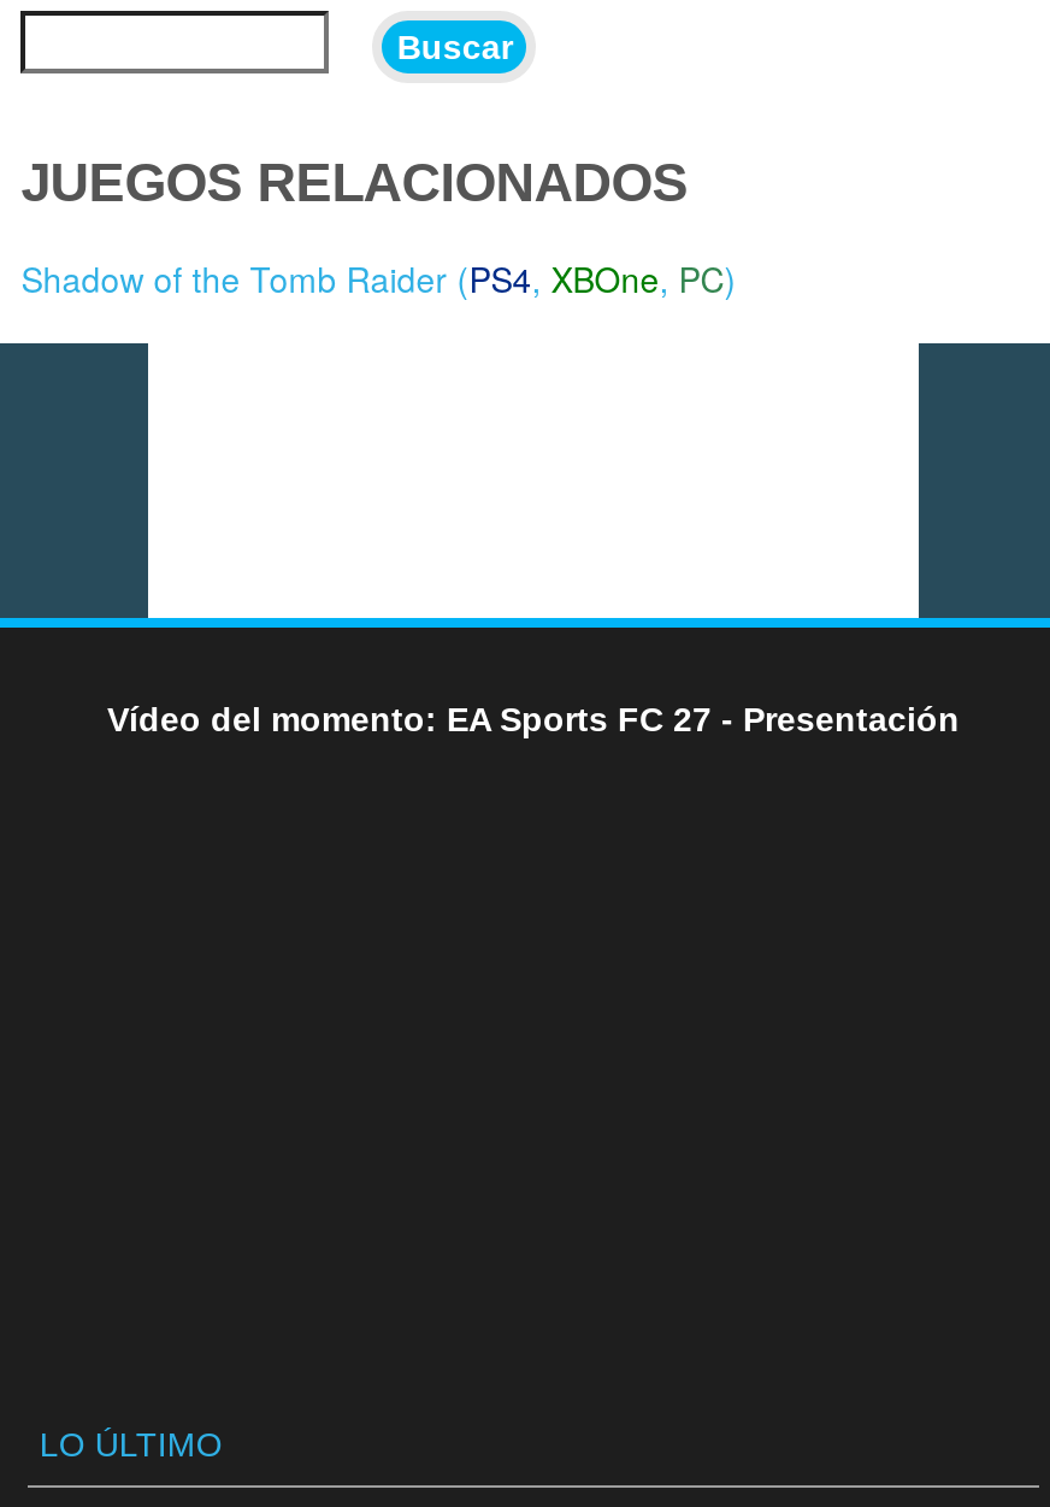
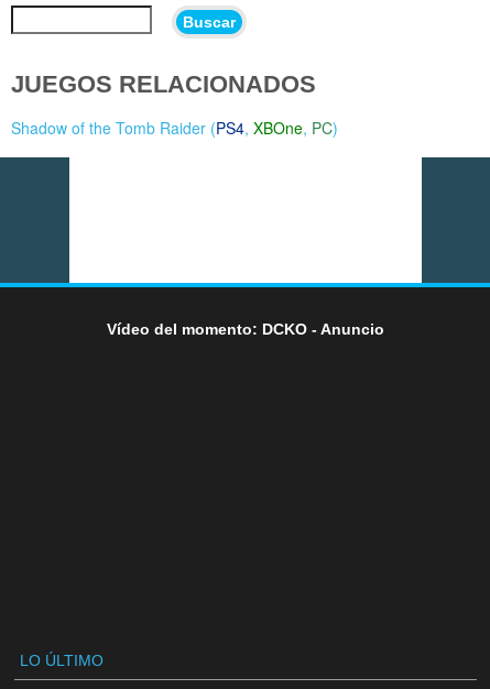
- Vídeo del momento: EA Sports FC 27 - Presentación
+ Vídeo del momento: DCKO - Anuncio
